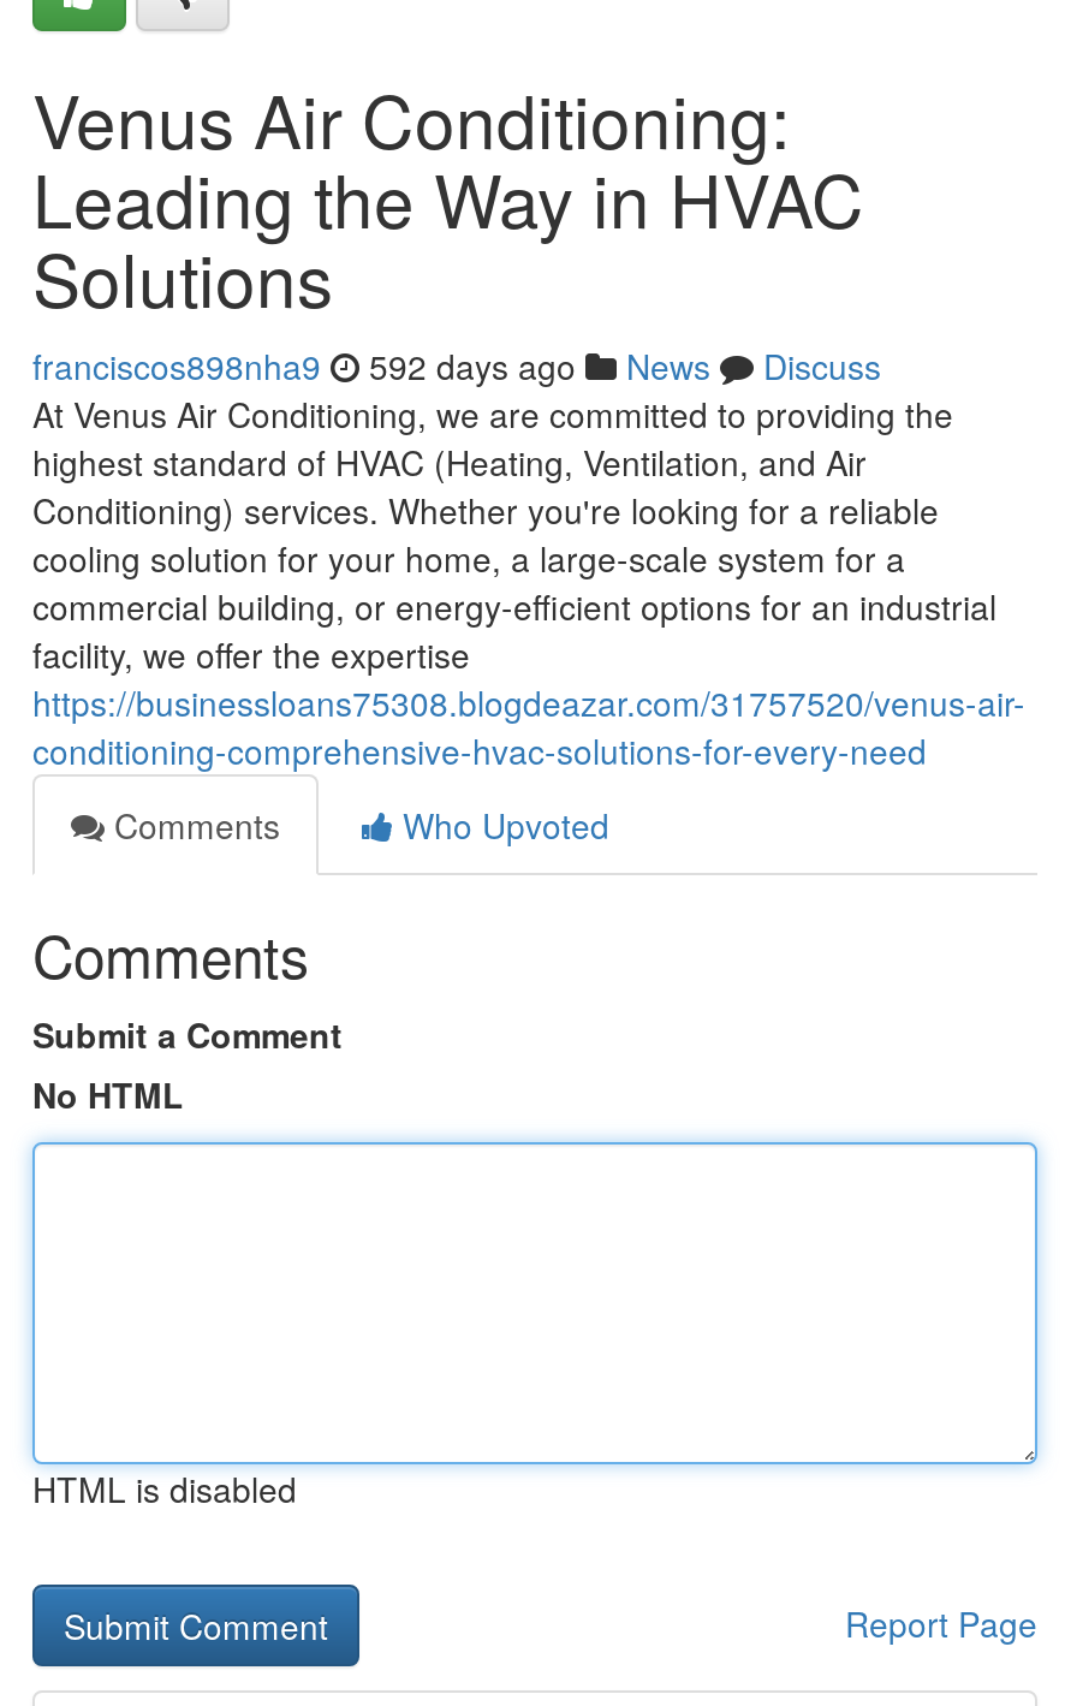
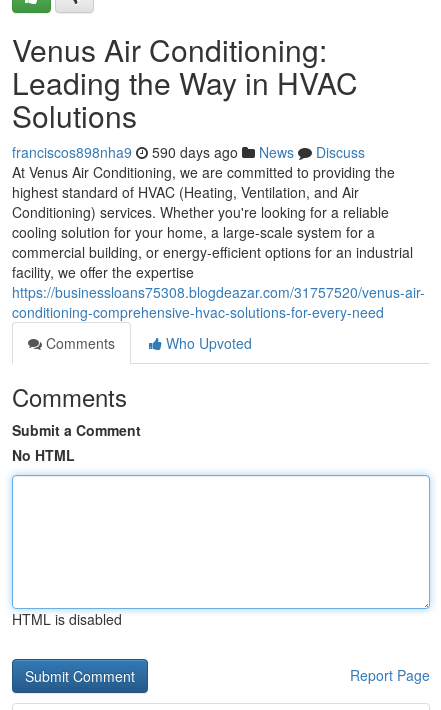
- franciscos898nha9 592 days ago News Discuss
+ franciscos898nha9 590 days ago News Discuss
